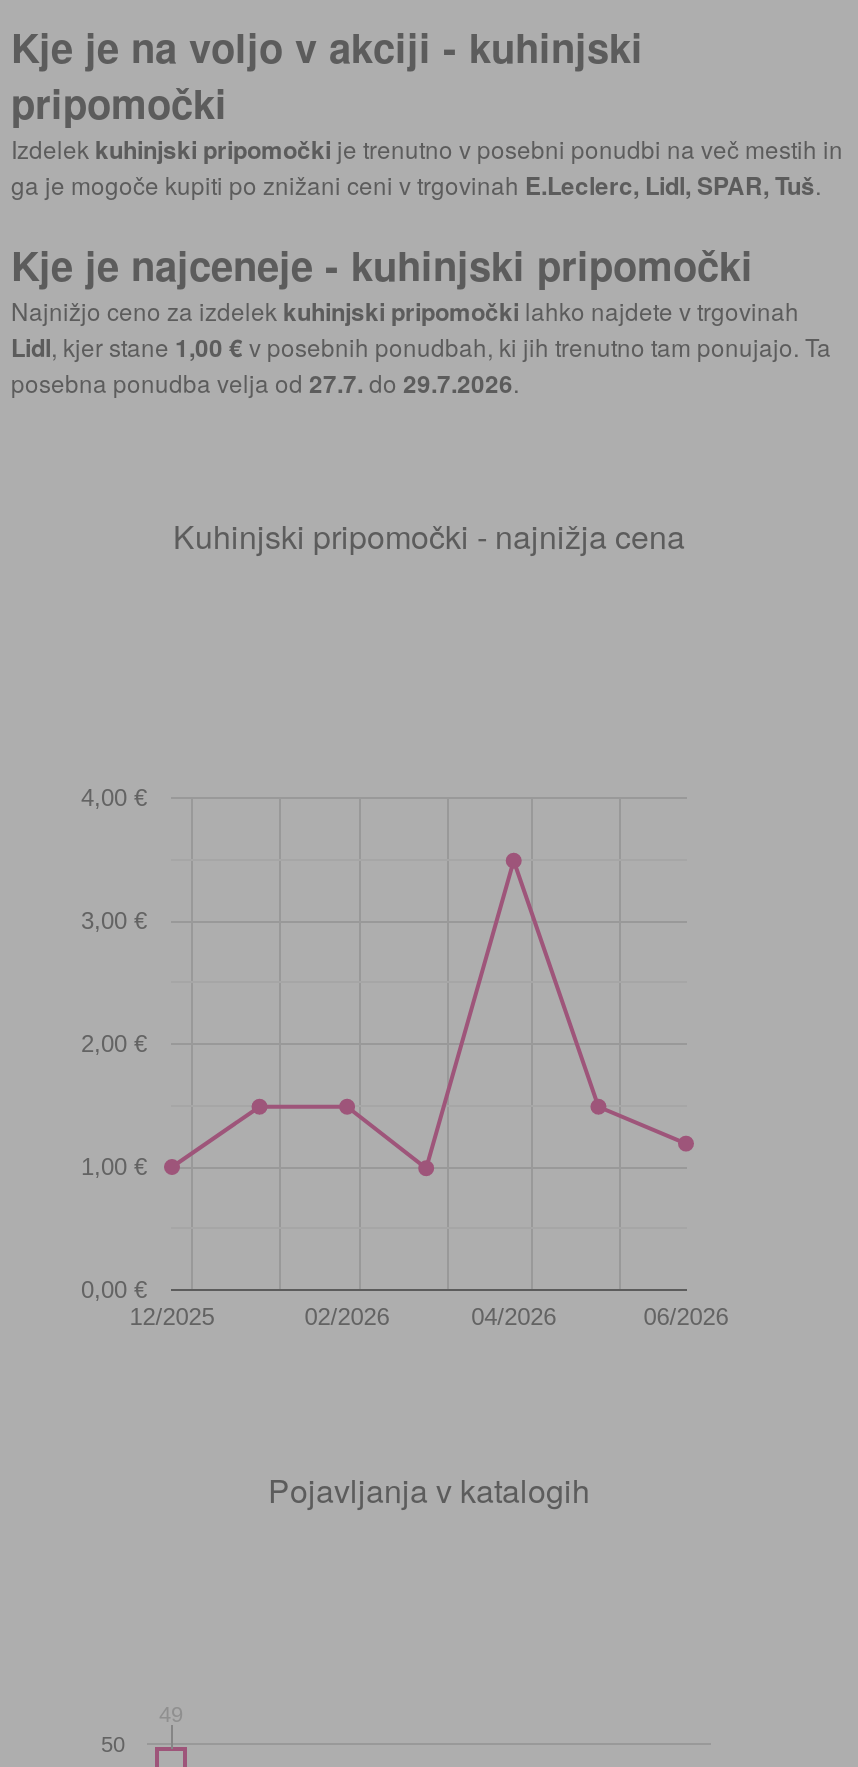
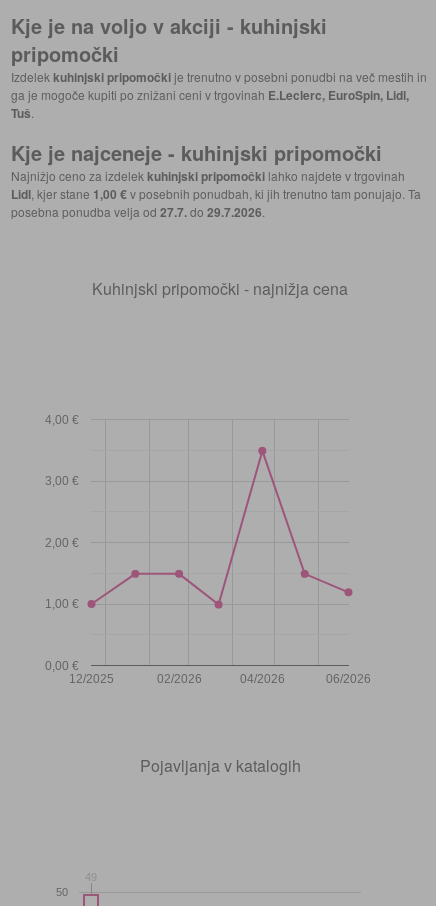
- ga je mogoče kupiti po znižani ceni v trgovinah E.Leclerc, Lidl, SPAR, Tuš.
+ ga je mogoče kupiti po znižani ceni v trgovinah E.Leclerc, EuroSpin, Lidl,
+ Tuš.
